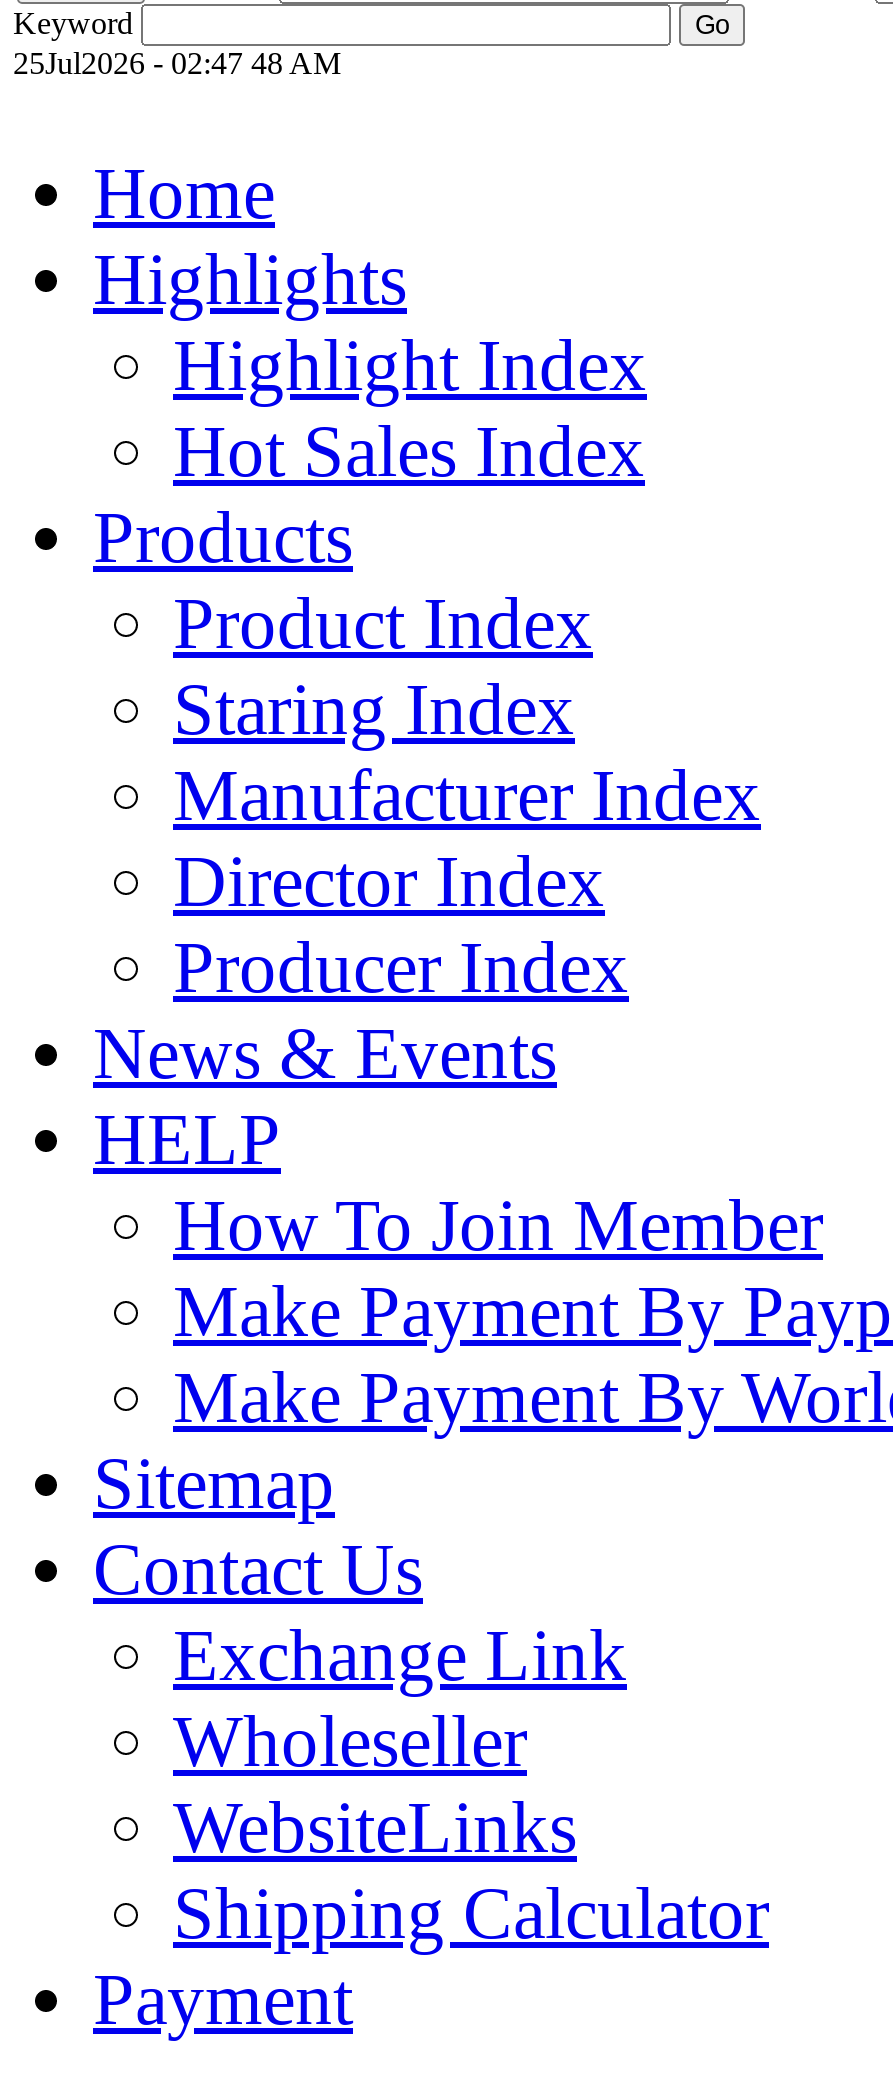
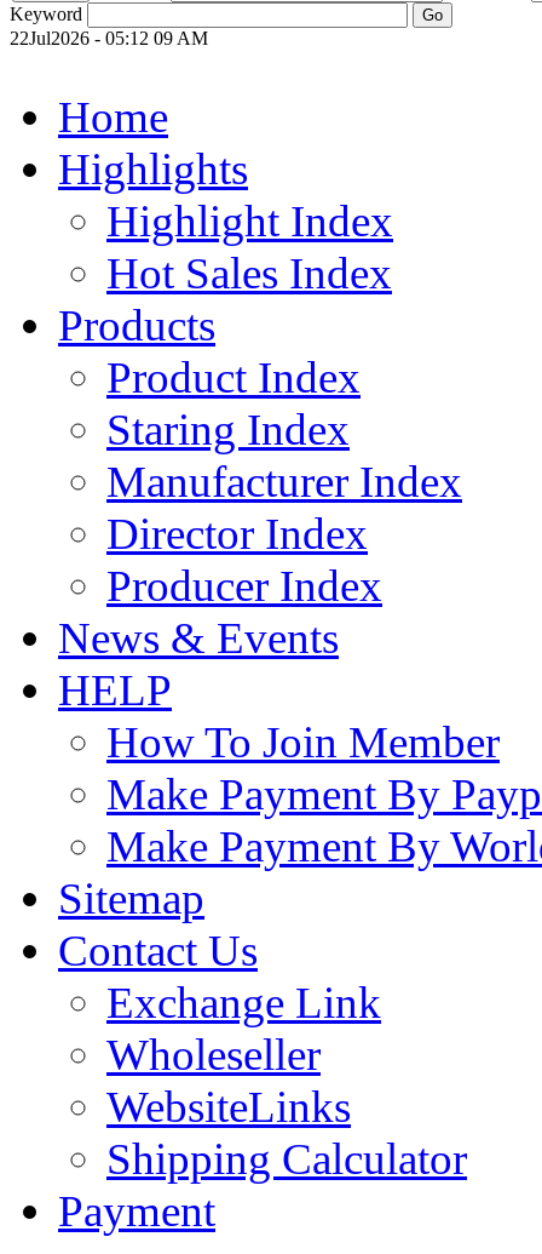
- 25Jul2026 - 02:47 48 AM
+ 22Jul2026 - 05:12 09 AM
